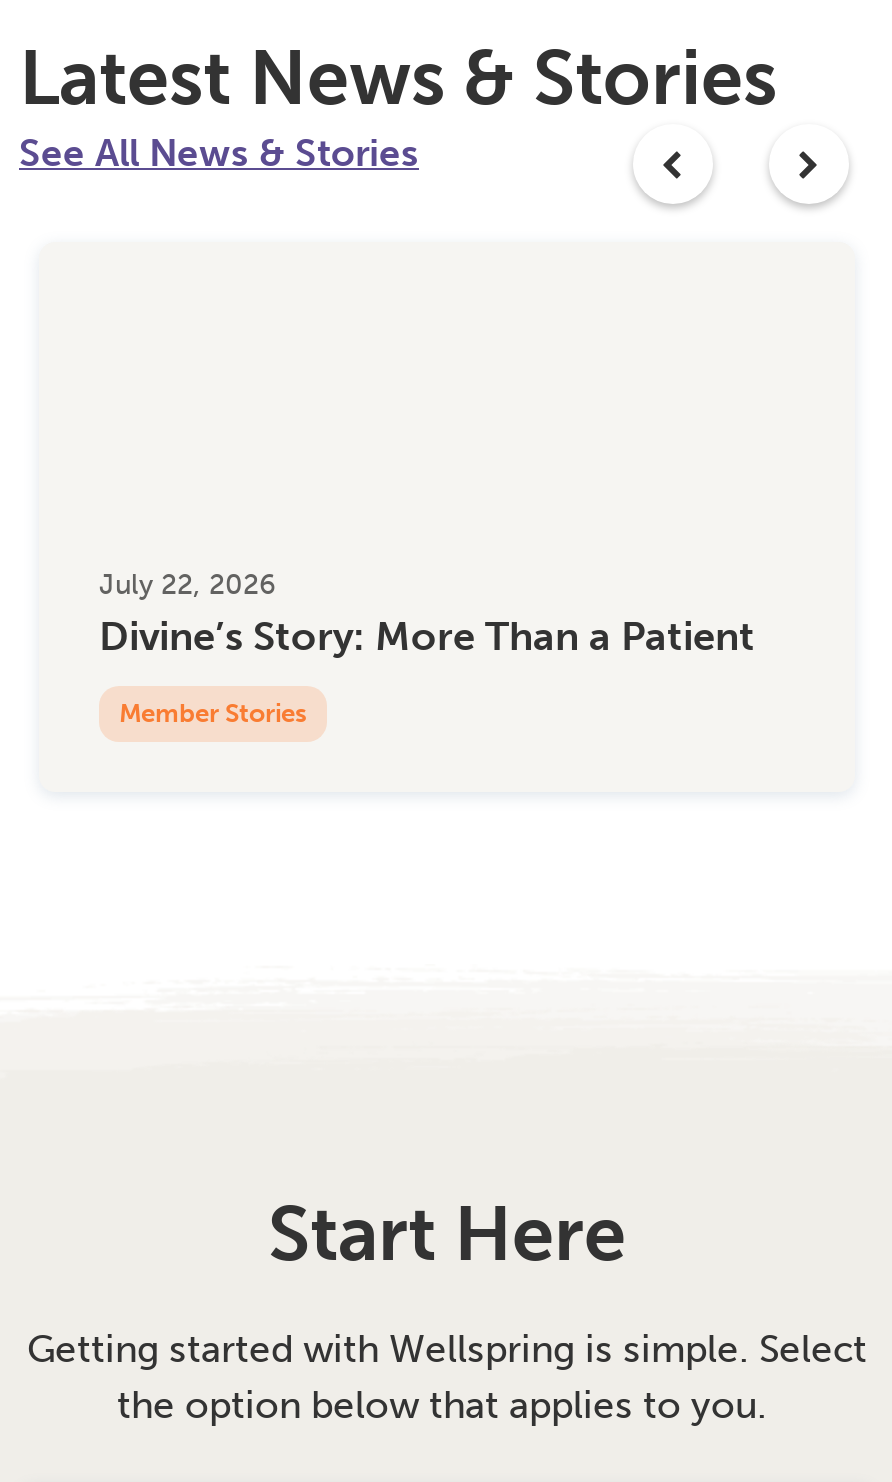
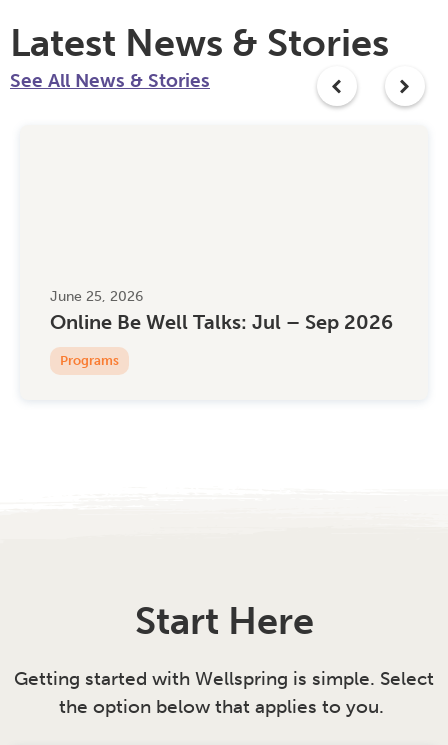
- July 22, 2026
- Divine’s Story: More Than a Patient
+ June 25, 2026
+ Online Be Well Talks: Jul – Sep 2026

- Member Stories
+ Programs
